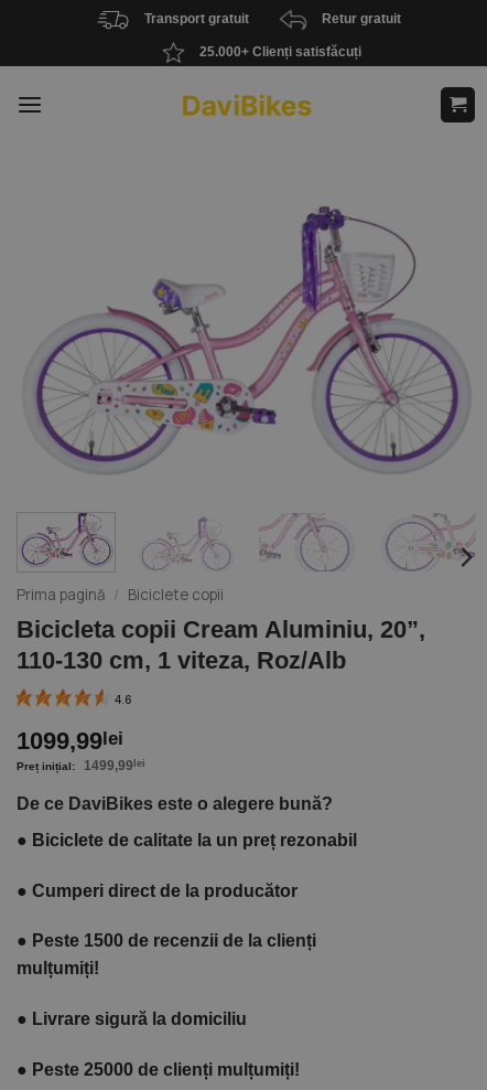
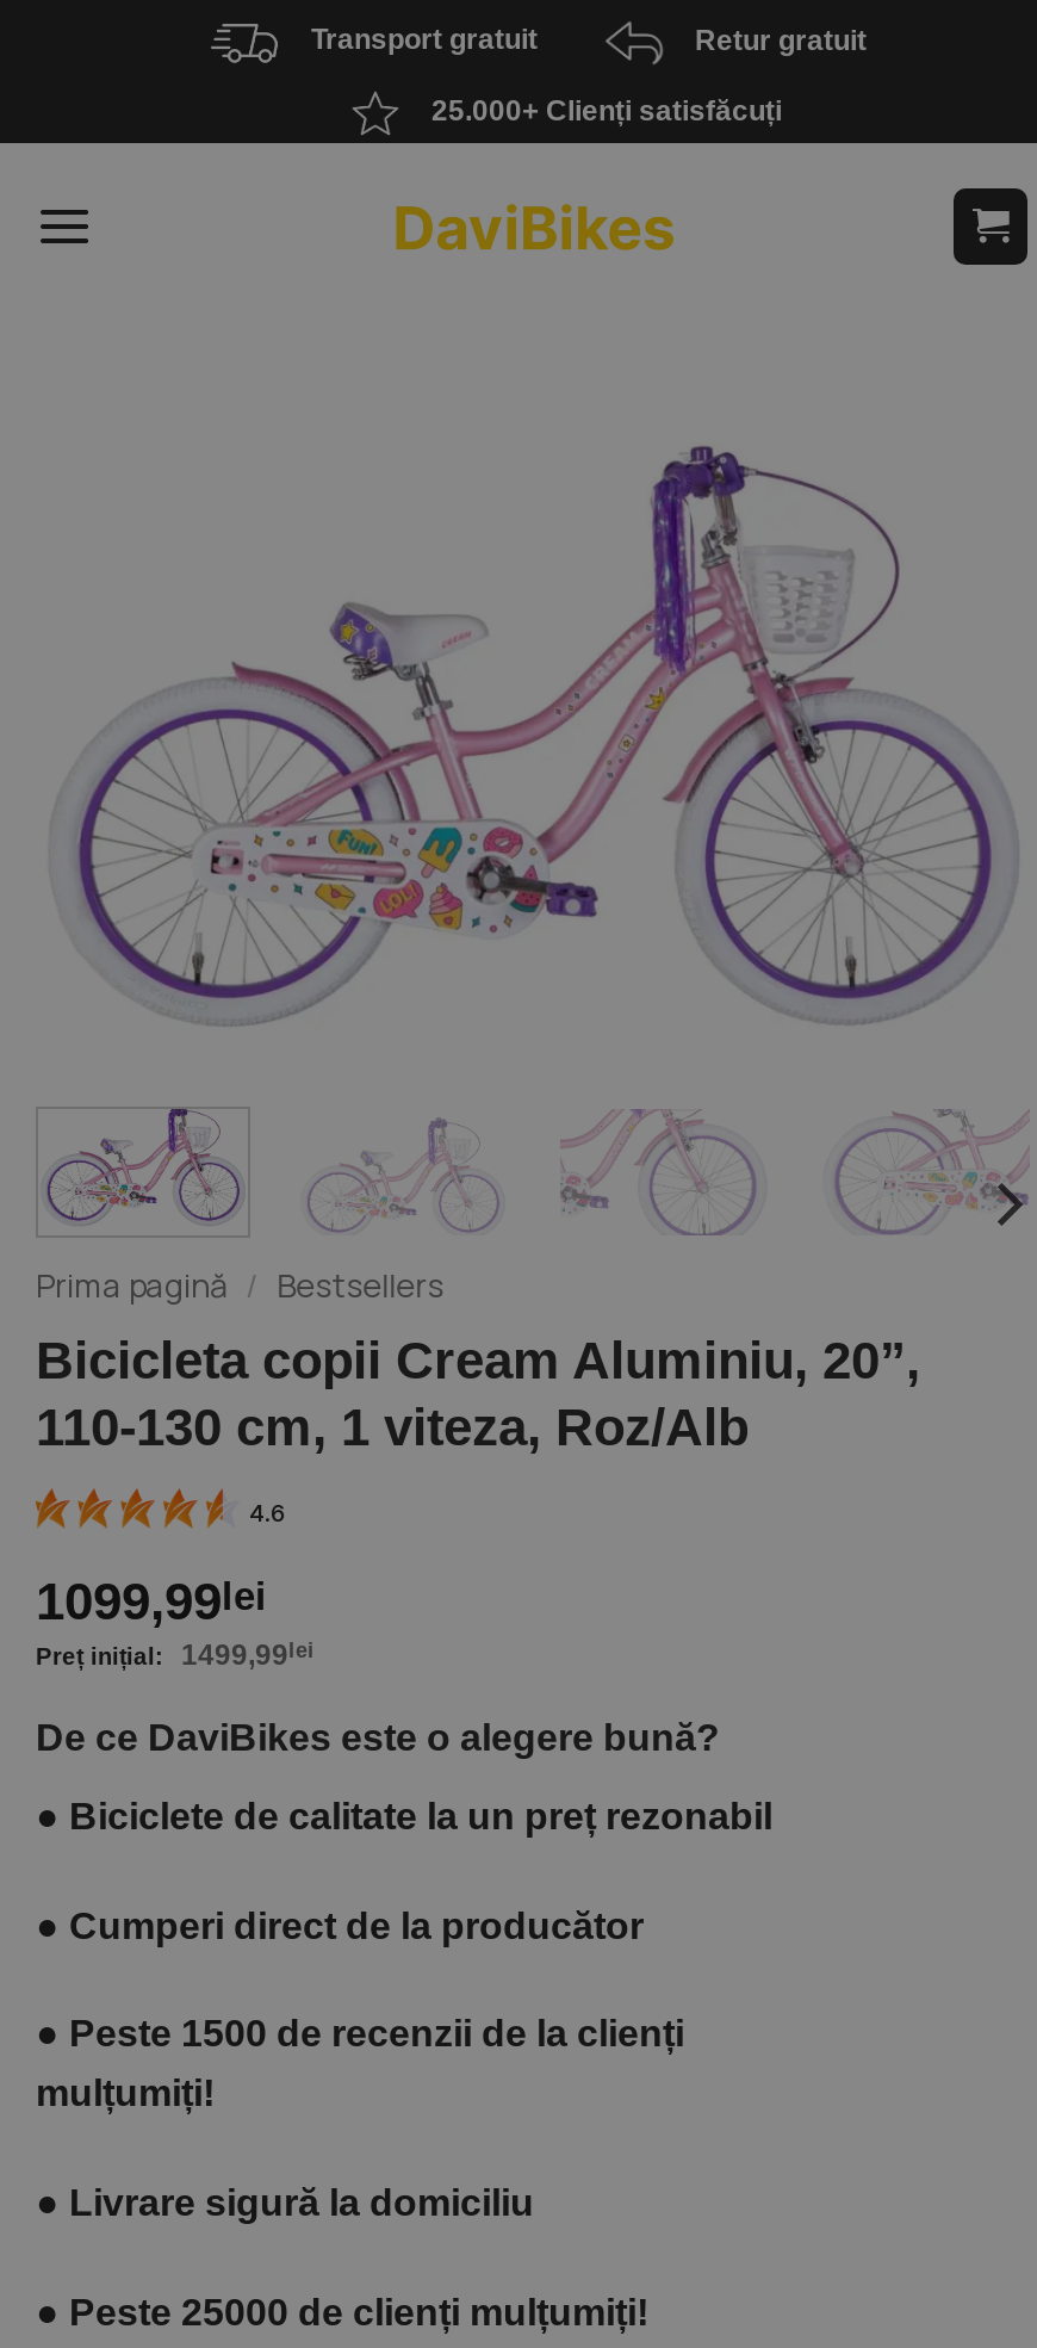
- Prima pagină / Biciclete copii
+ Prima pagină / Bestsellers
